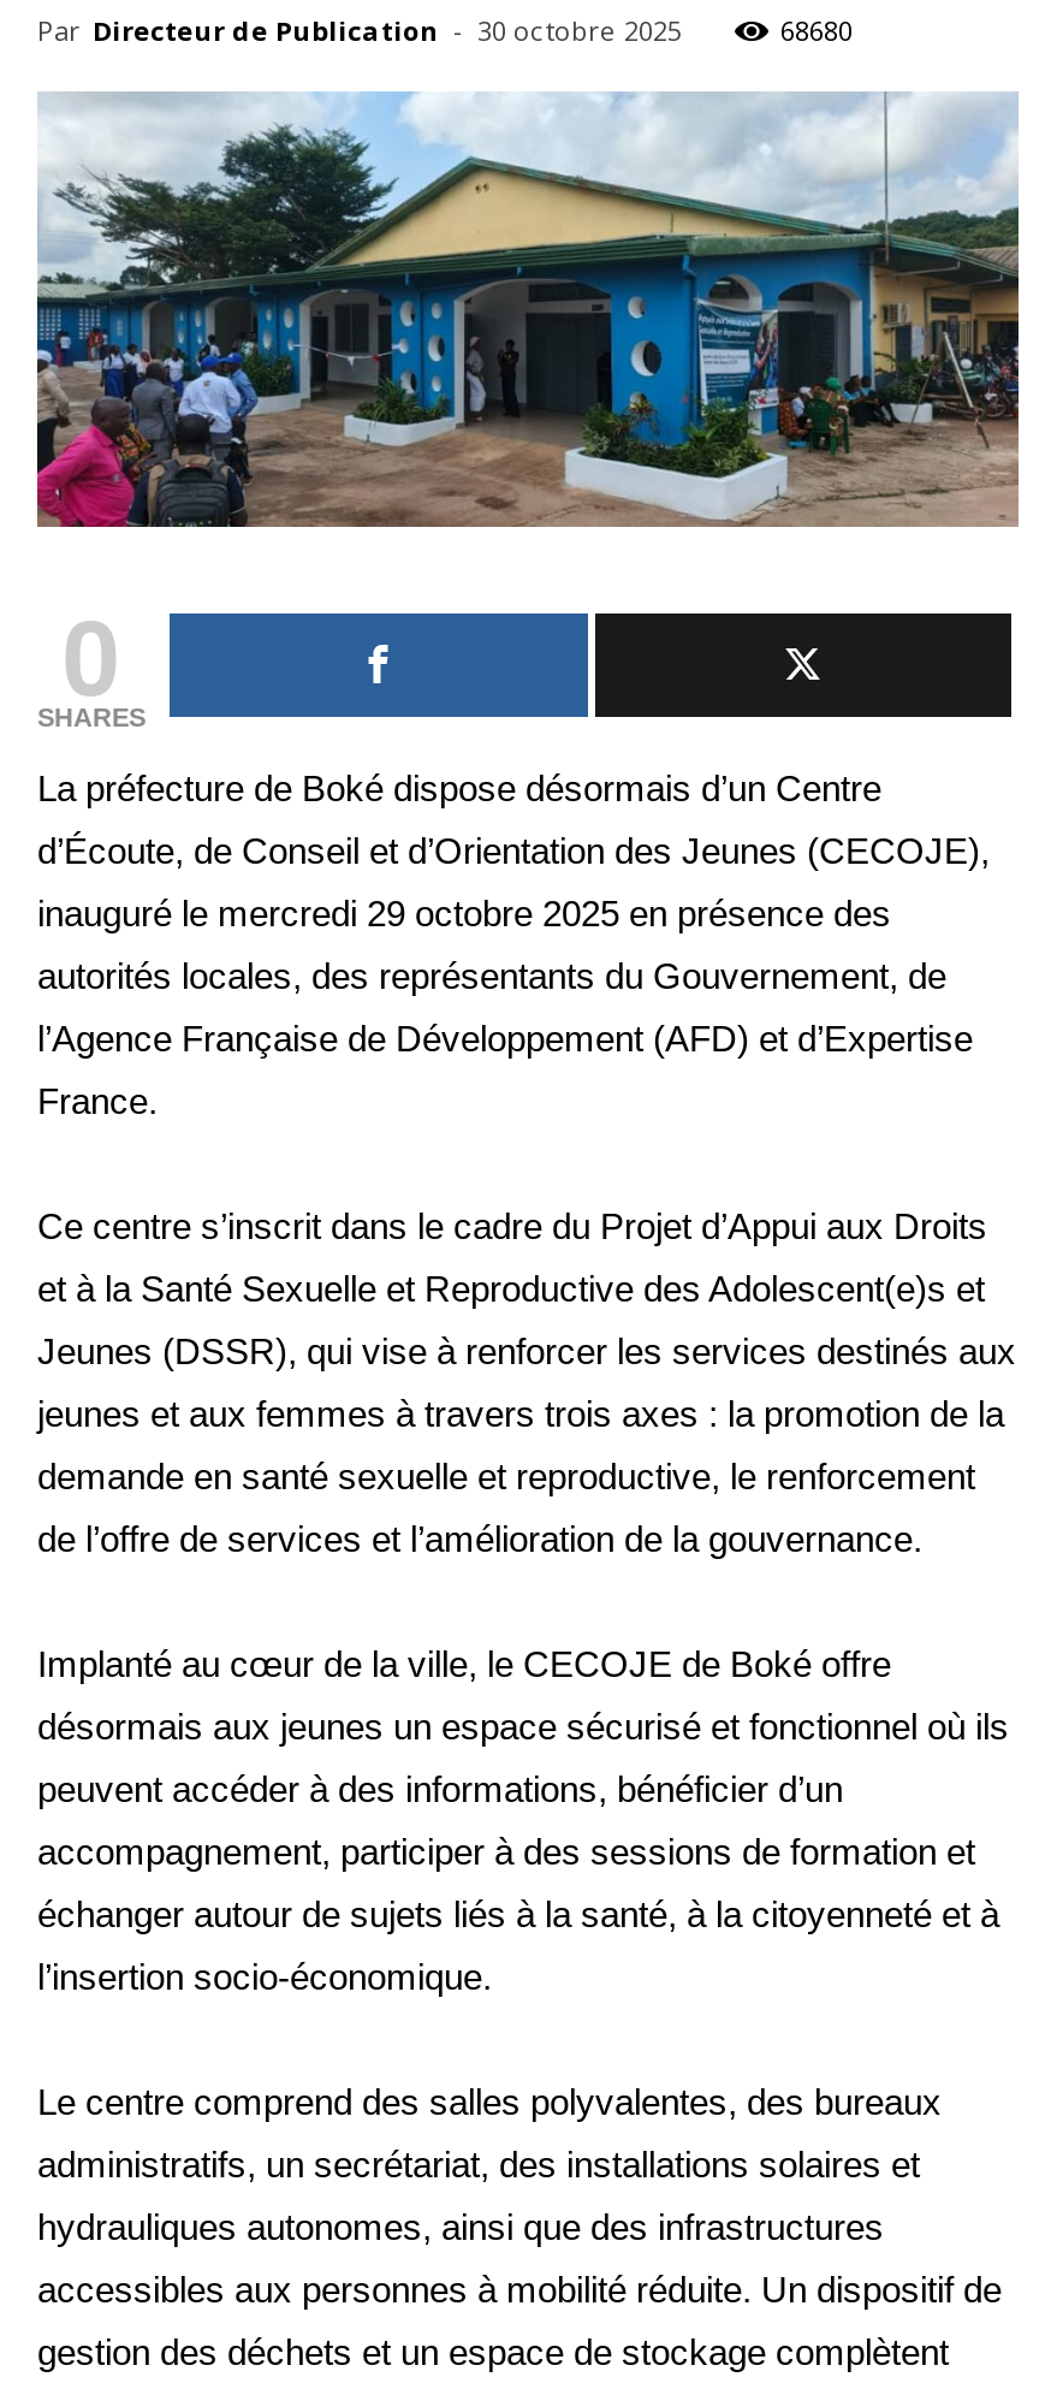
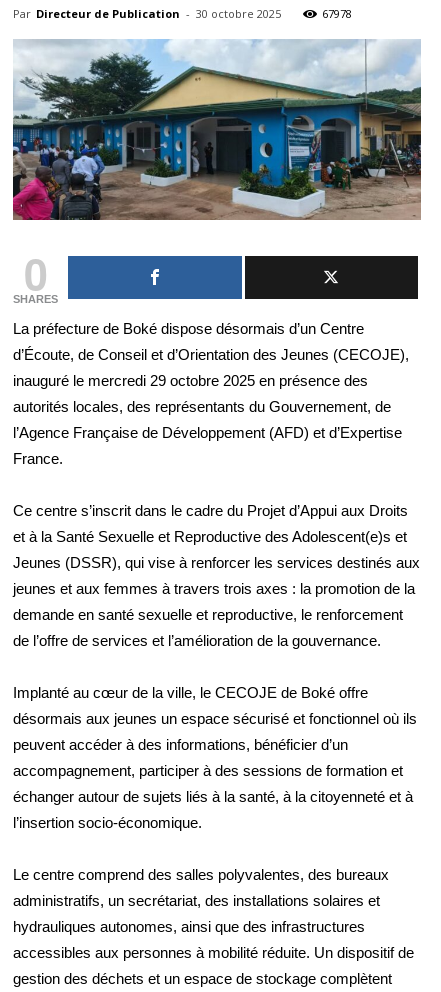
- 68680
+ 67978
